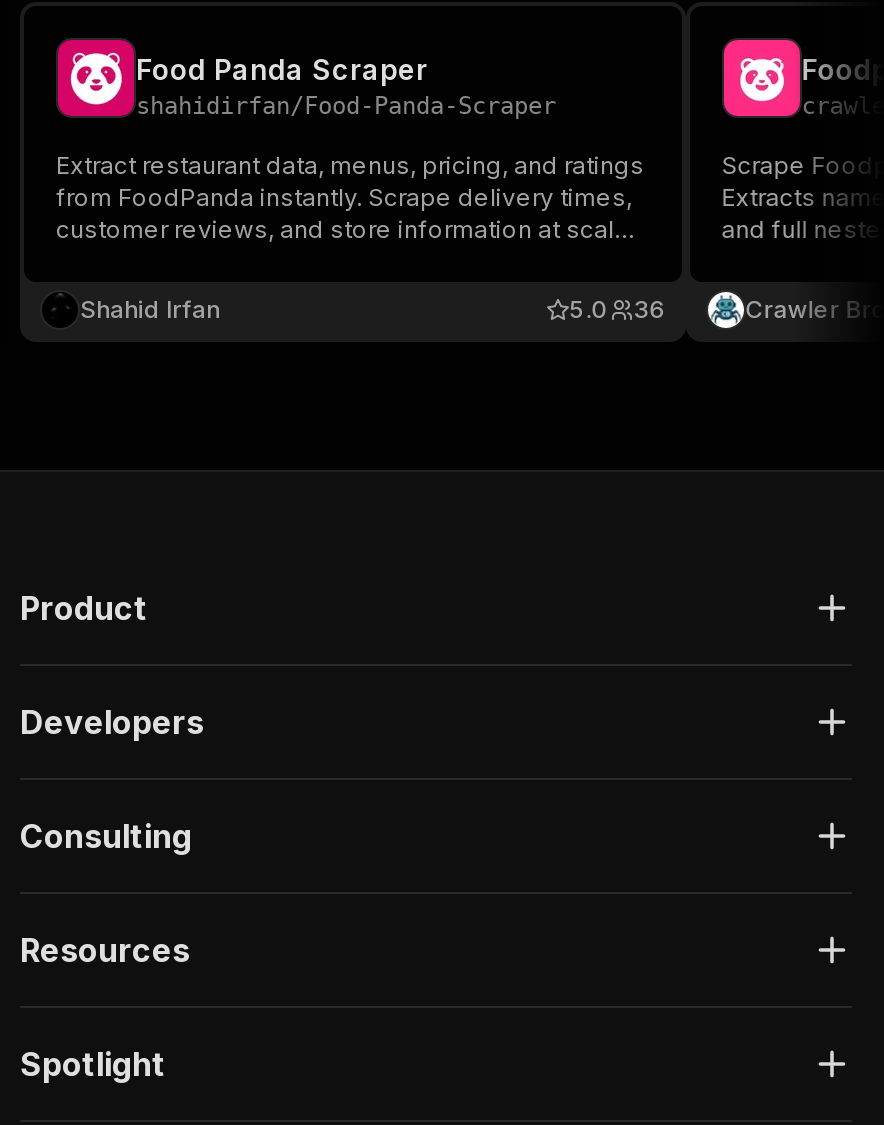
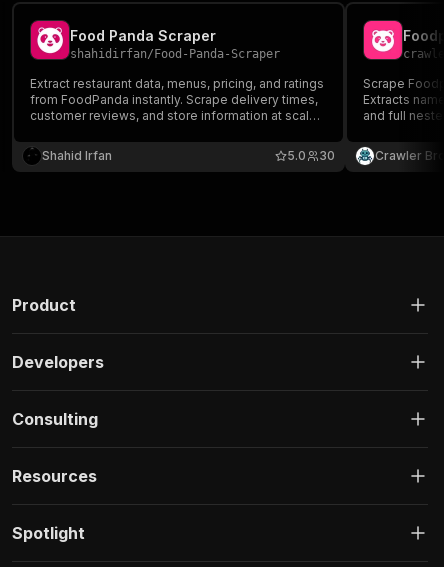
- 5.0 36
+ 5.0 30
